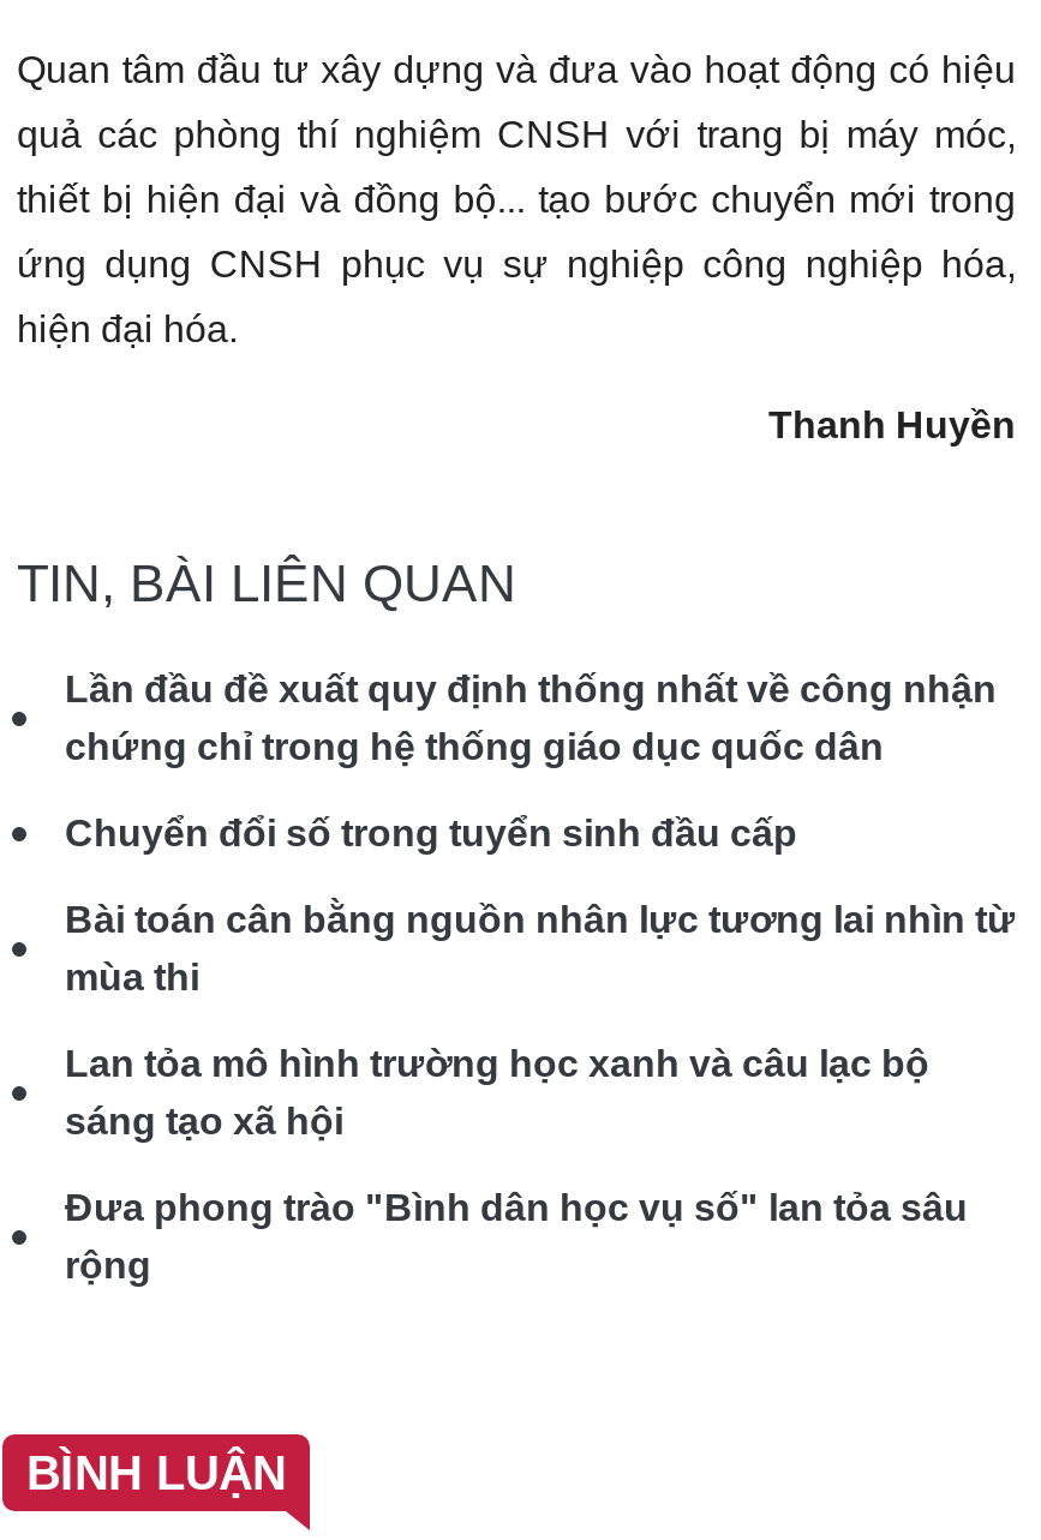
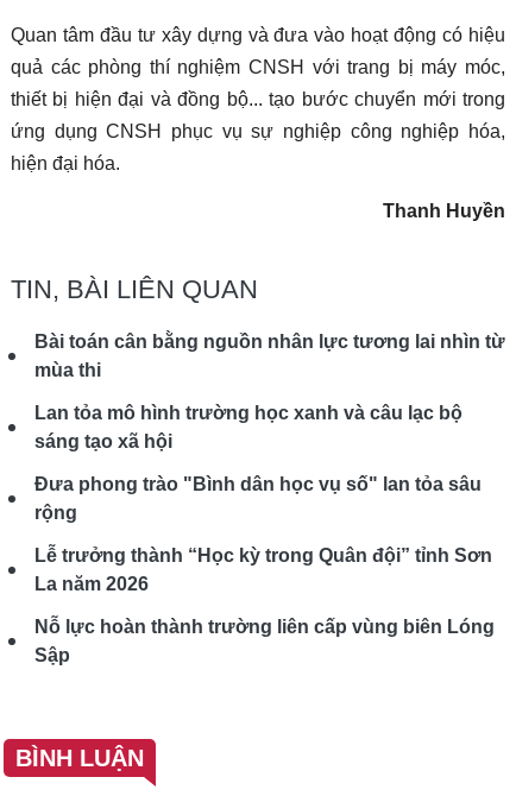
- Lần đầu đề xuất quy định thống nhất về công nhận
- chứng chỉ trong hệ thống giáo dục quốc dân
- Chuyển đổi số trong tuyển sinh đầu cấp

moved up: Bài toán cân bằng nguồn nhân lực tương lai nhìn từ | mùa thi | Lan tỏa mô hình trường học xanh và câu lạc bộ | sáng tạo xã hội | Đưa phong trào "Bình dân học vụ số" lan tỏa sâu | rộng

+ Lễ trưởng thành “Học kỳ trong Quân đội” tỉnh Sơn
+ La năm 2026
+ Nỗ lực hoàn thành trường liên cấp vùng biên Lóng
+ Sập
